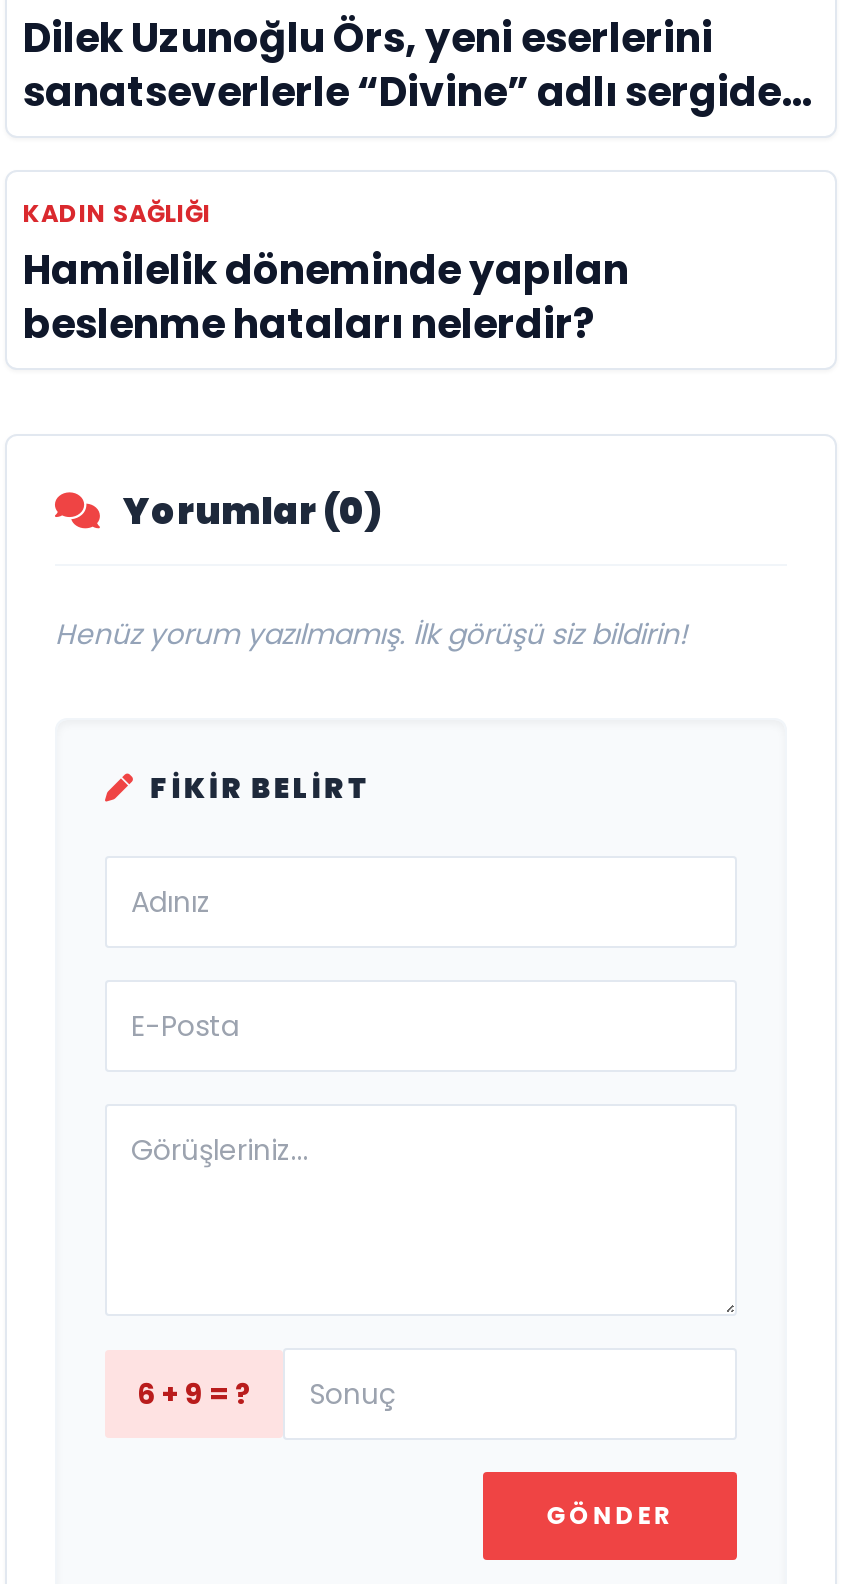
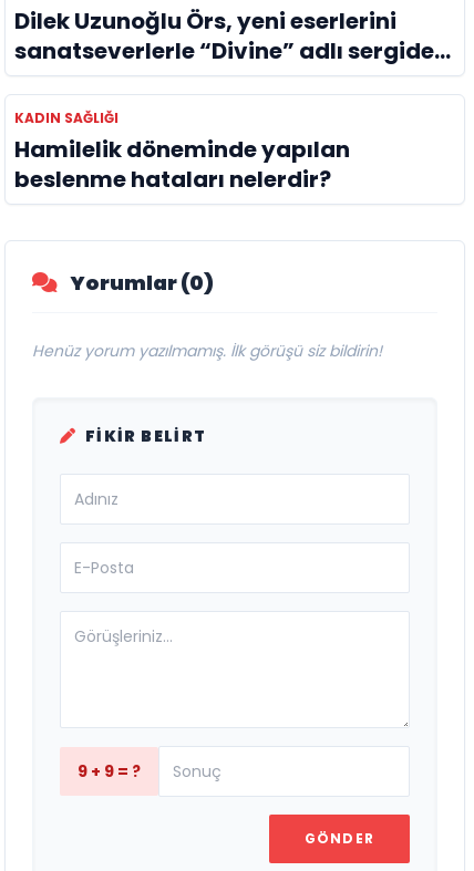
- 6 + 9 = ?
+ 9 + 9 = ?
